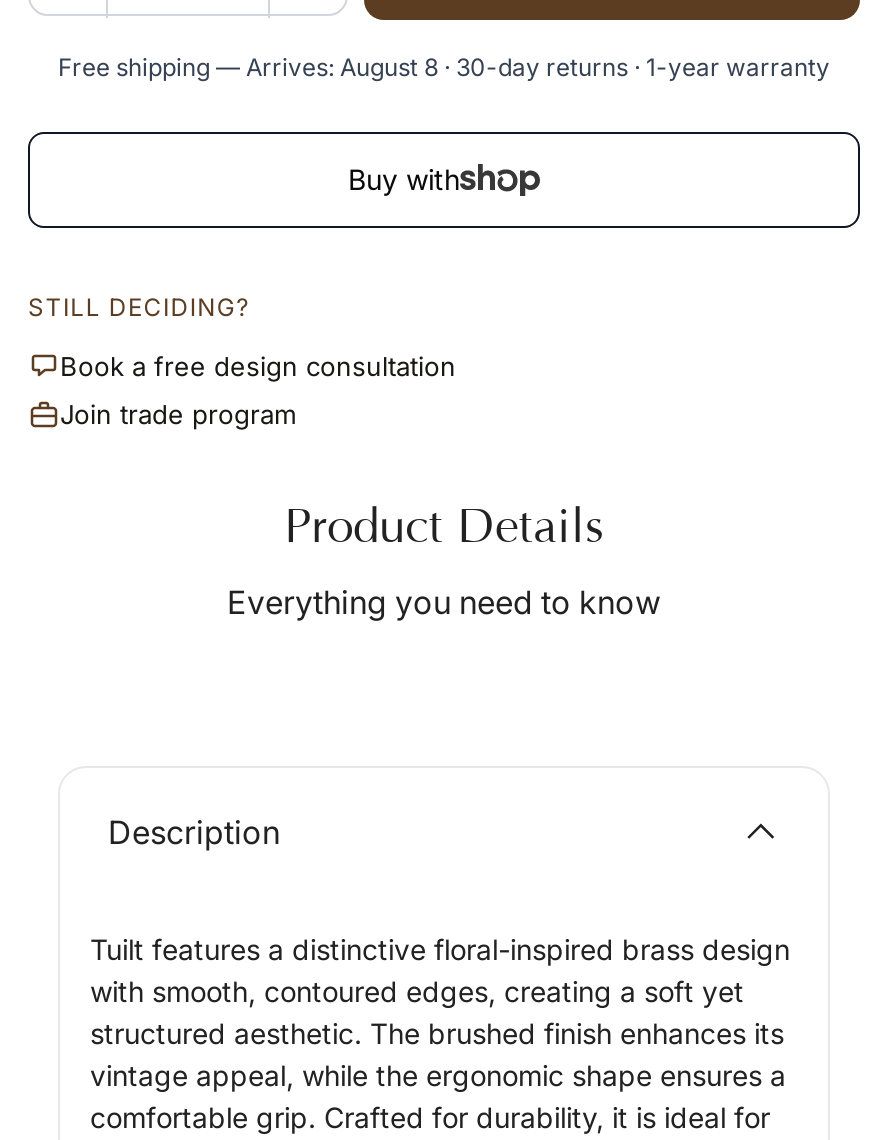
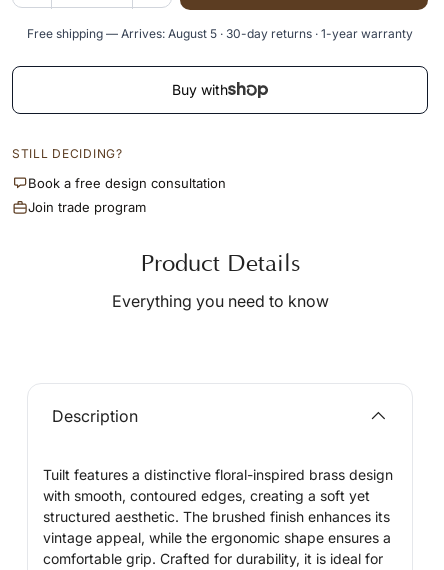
- Free shipping — Arrives: August 8 · 30-day returns · 1-year warranty
+ Free shipping — Arrives: August 5 · 30-day returns · 1-year warranty
